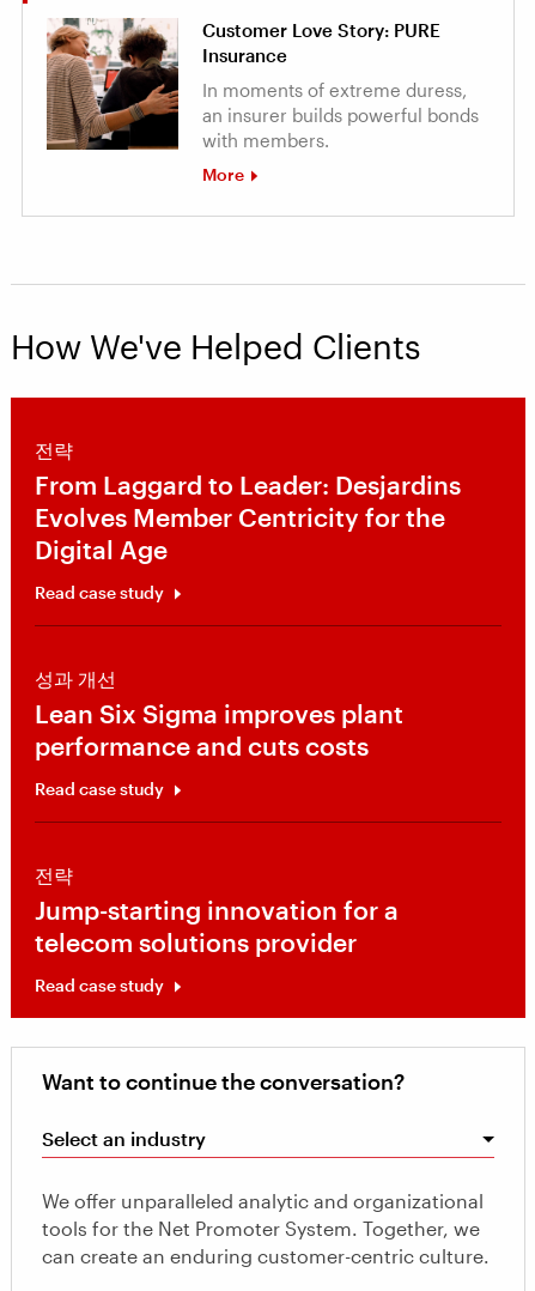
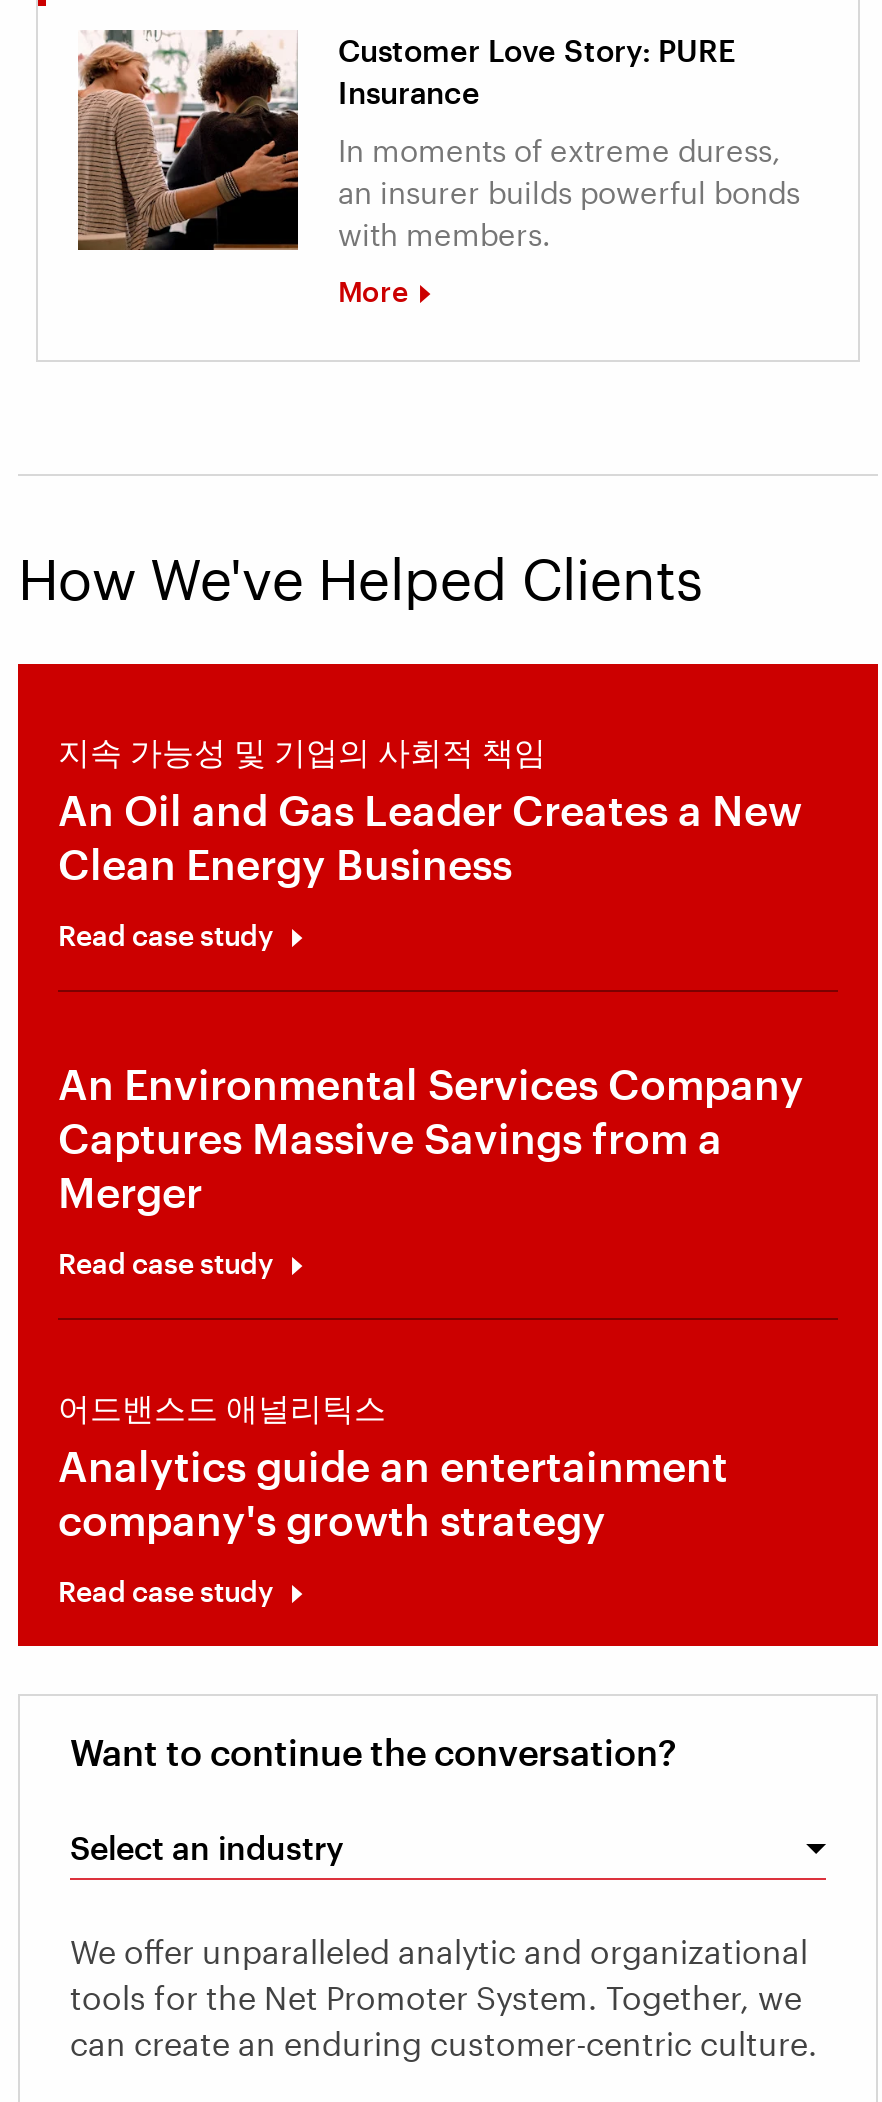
- 전략
- From Laggard to Leader: Desjardins
- Evolves Member Centricity for the
- Digital Age
+ 지속 가능성 및 기업의 사회적 책임
+ An Oil and Gas Leader Creates a New
+ Clean Energy Business

- 성과 개선
- Lean Six Sigma improves plant
- performance and cuts costs
+ An Environmental Services Company
+ Captures Massive Savings from a
+ Merger

- 전략
- Jump-starting innovation for a
- telecom solutions provider
+ 어드밴스드 애널리틱스
+ Analytics guide an entertainment
+ company's growth strategy
